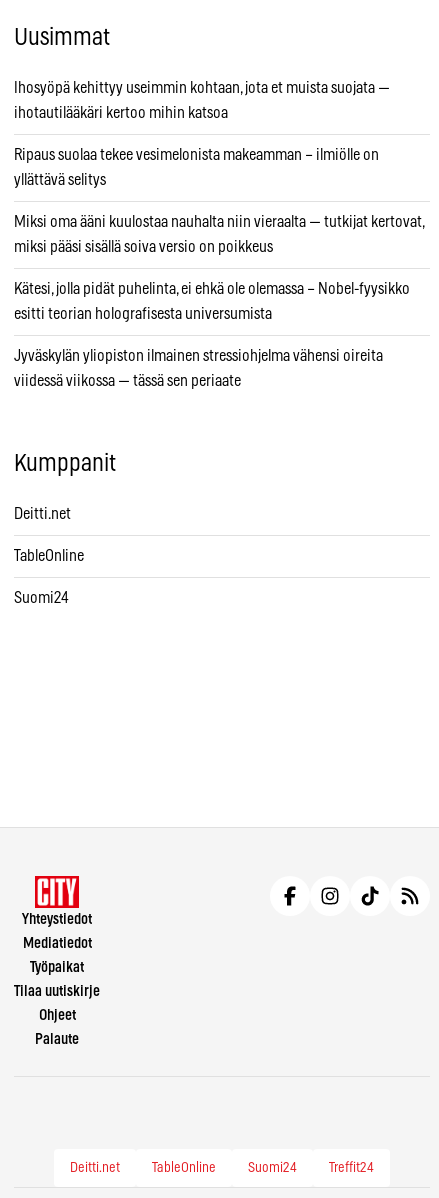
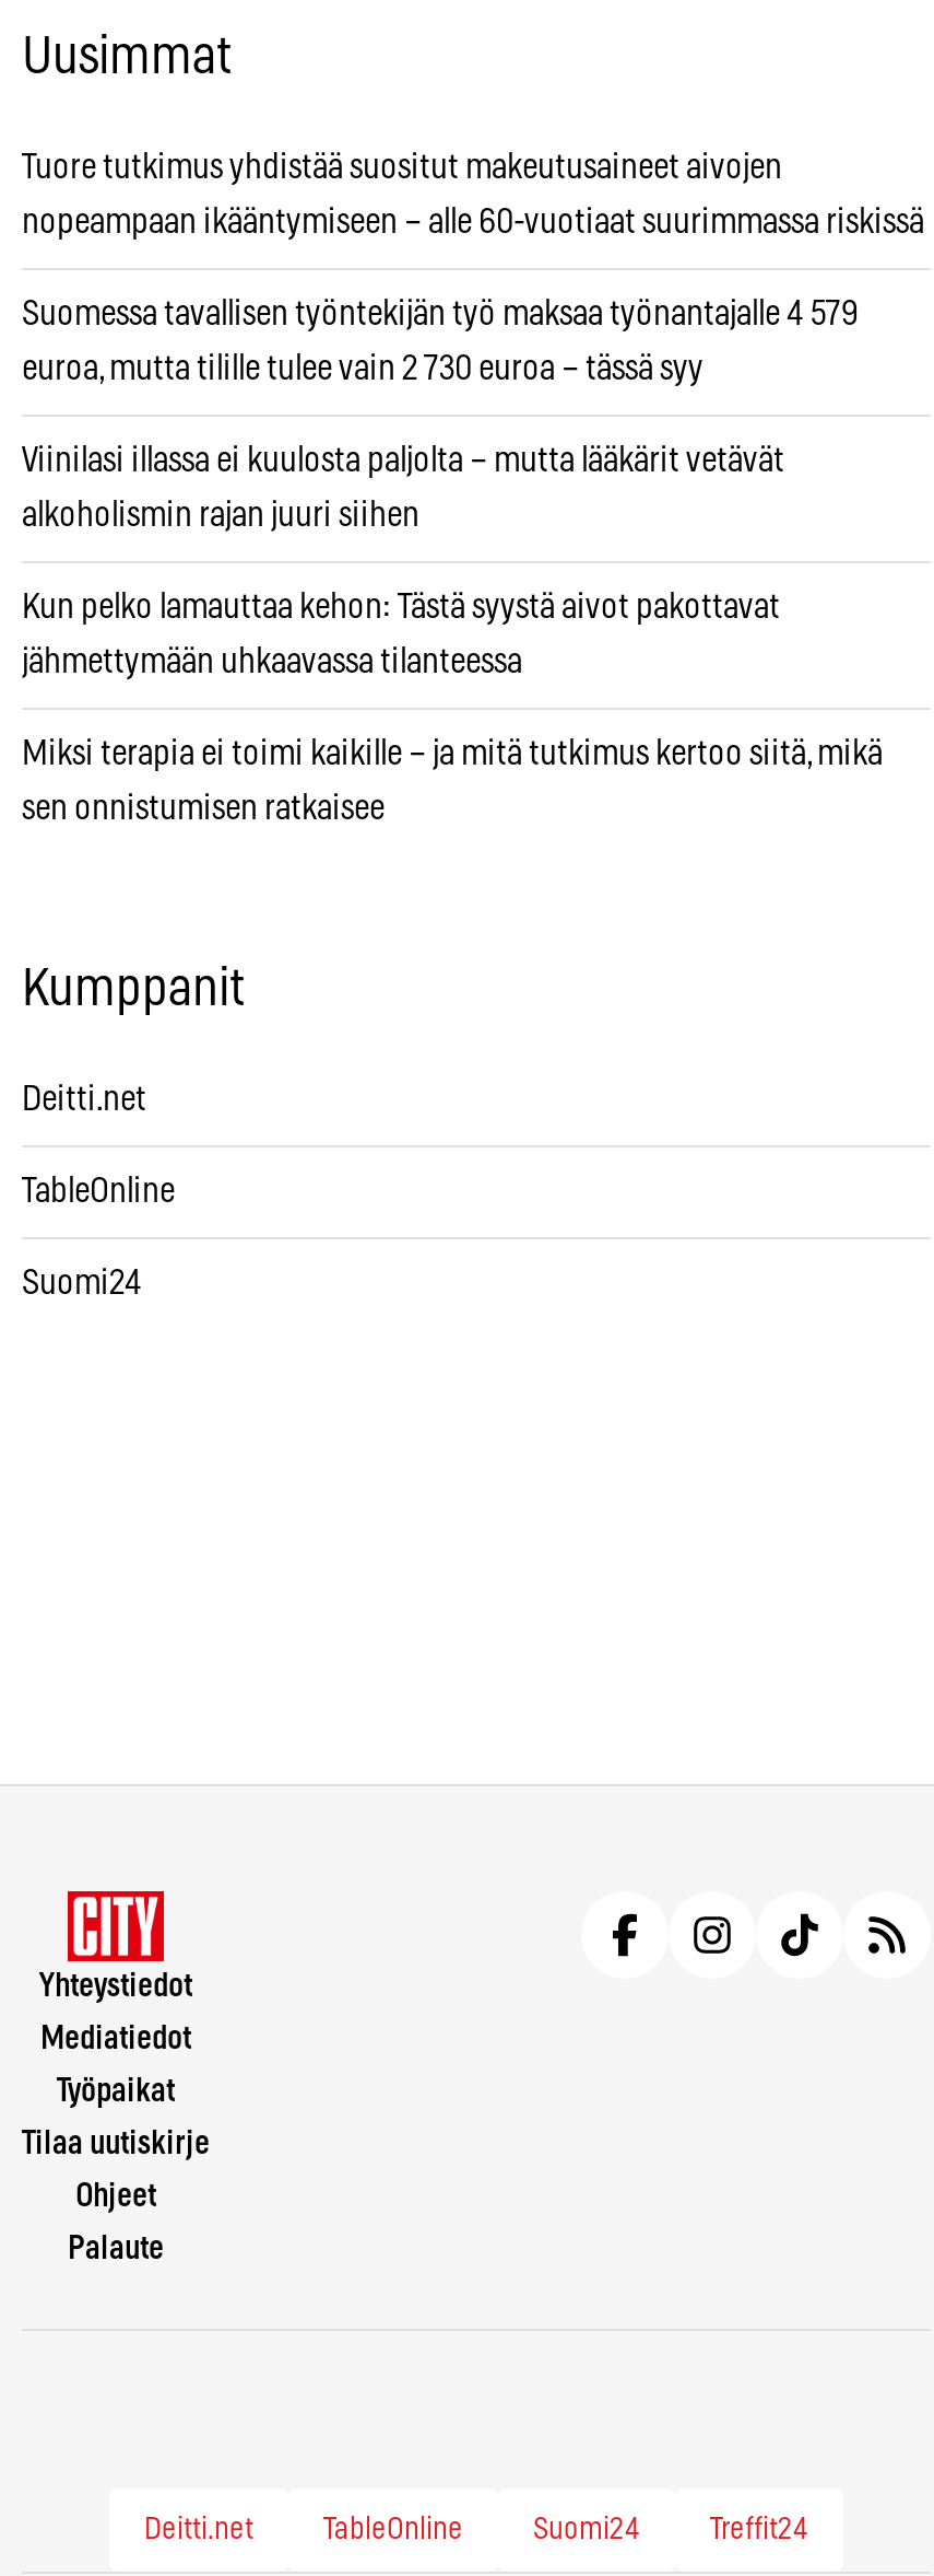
- Ihosyöpä kehittyy useimmin kohtaan, jota et muista suojata —
+ Tuore tutkimus yhdistää suositut makeutusaineet aivojen

- ihotautilääkäri kertoo mihin katsoa
+ nopeampaan ikääntymiseen – alle 60-vuotiaat suurimmassa riskissä

- Ripaus suolaa tekee vesimelonista makeamman – ilmiölle on
+ Suomessa tavallisen työntekijän työ maksaa työnantajalle 4 579

- yllättävä selitys
+ euroa, mutta tilille tulee vain 2 730 euroa – tässä syy

- Miksi oma ääni kuulostaa nauhalta niin vieraalta — tutkijat kertovat,
+ Viinilasi illassa ei kuulosta paljolta – mutta lääkärit vetävät

- miksi pääsi sisällä soiva versio on poikkeus
+ alkoholismin rajan juuri siihen

- Kätesi, jolla pidät puhelinta, ei ehkä ole olemassa – Nobel-fyysikko
+ Kun pelko lamauttaa kehon: Tästä syystä aivot pakottavat

- esitti teorian holografisesta universumista
+ jähmettymään uhkaavassa tilanteessa

- Jyväskylän yliopiston ilmainen stressiohjelma vähensi oireita
+ Miksi terapia ei toimi kaikille – ja mitä tutkimus kertoo siitä, mikä

- viidessä viikossa — tässä sen periaate
+ sen onnistumisen ratkaisee
